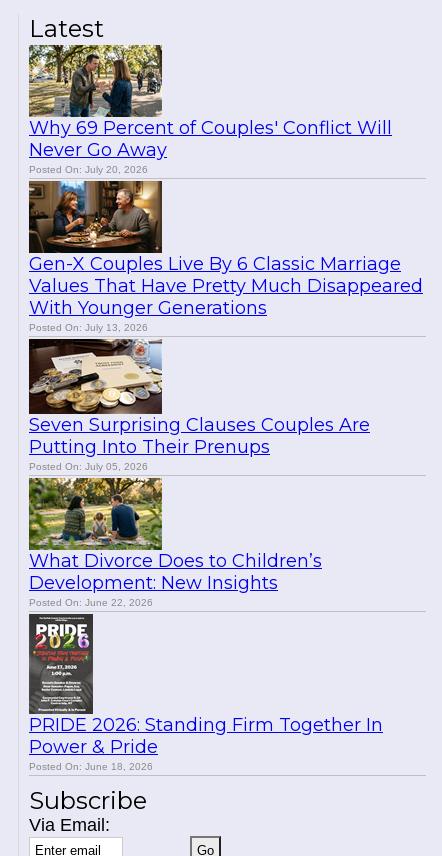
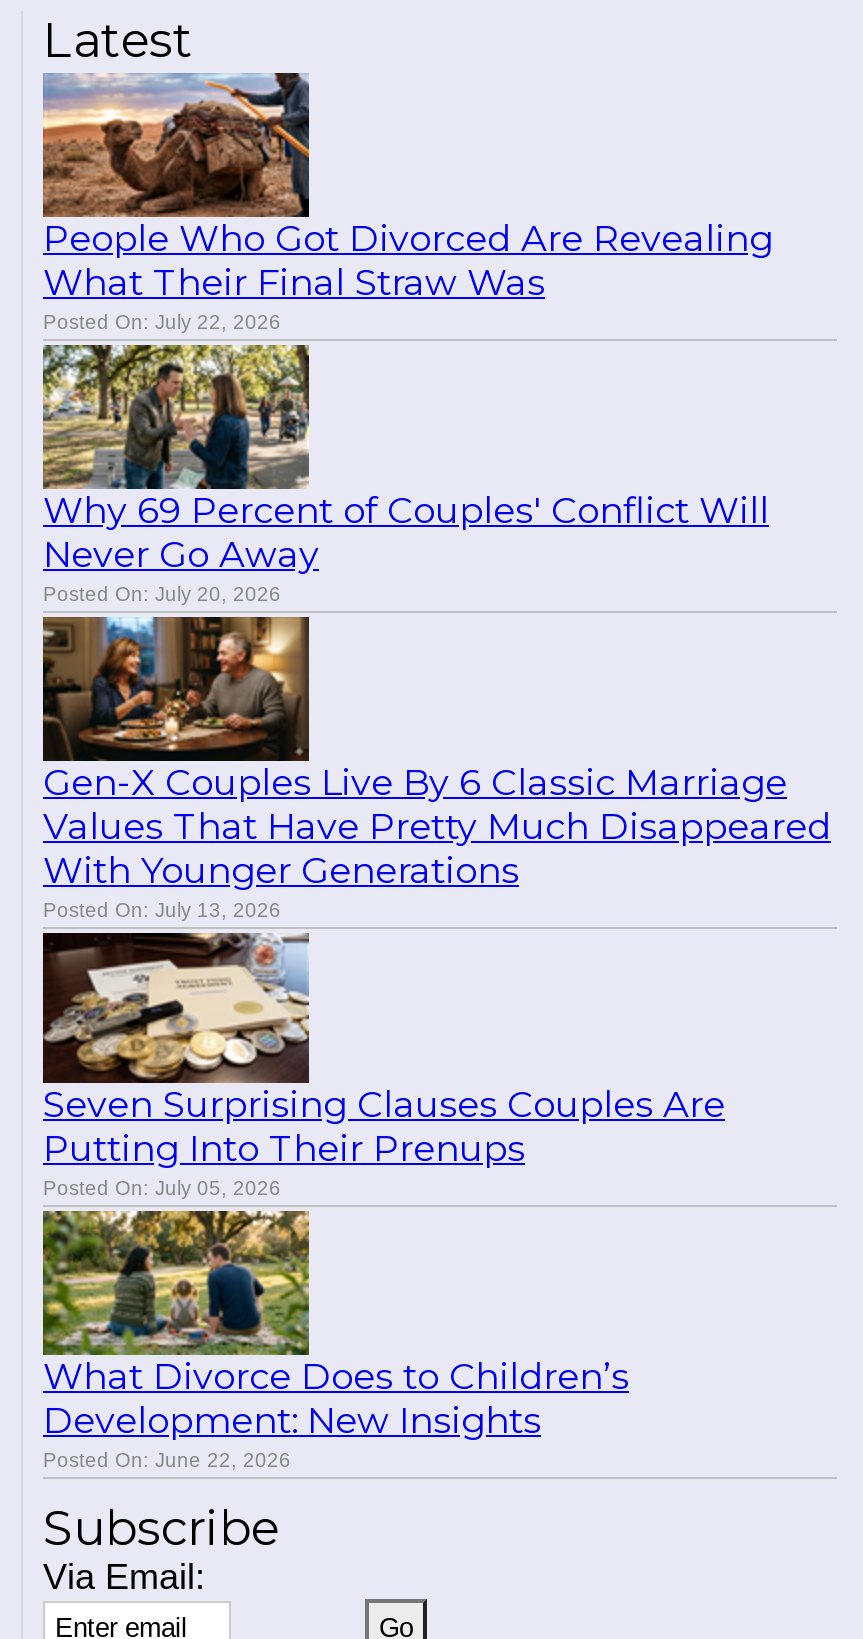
moved down: [image] | Why 69 Percent of Couples' Conflict Will | Never Go Away | ... | Development: New Insights | Posted On: June 22, 2026

+ [image]
+ People Who Got Divorced Are Revealing
+ What Their Final Straw Was
+ Posted On: July 22, 2026

- [image]
- PRIDE 2026: Standing Firm Together In
- Power & Pride
- Posted On: June 18, 2026
